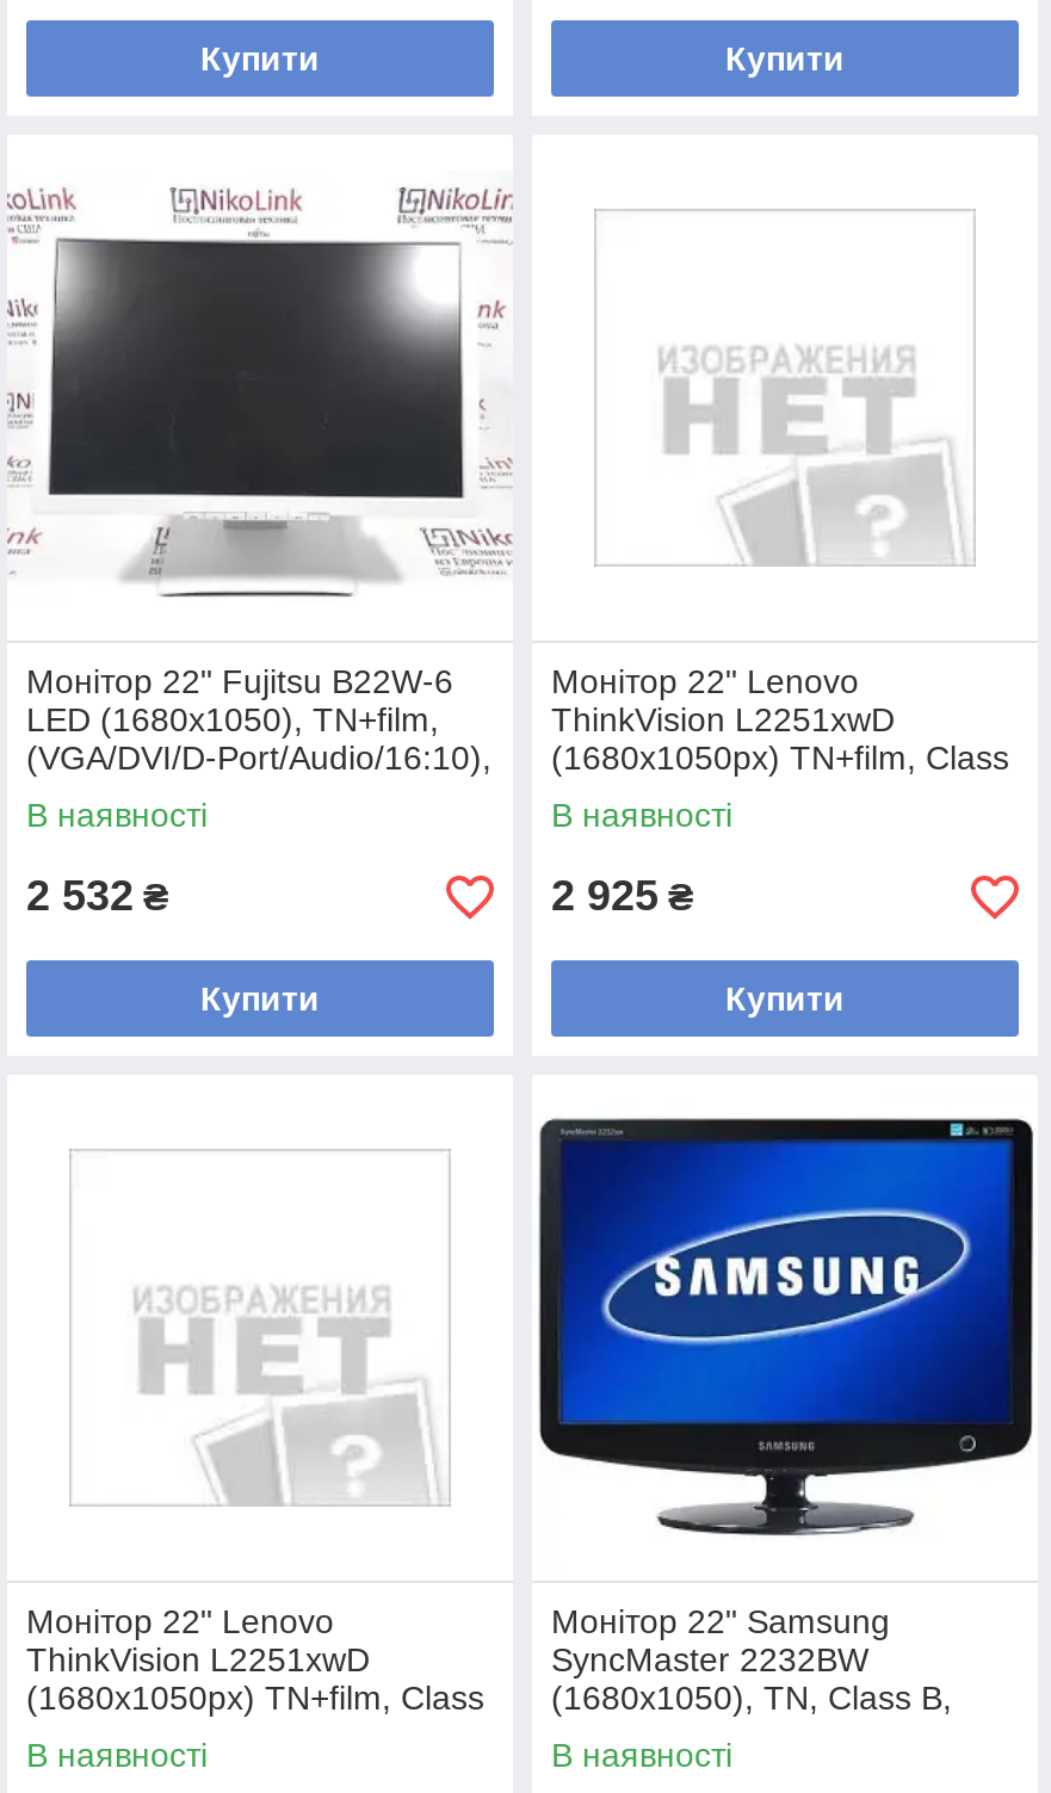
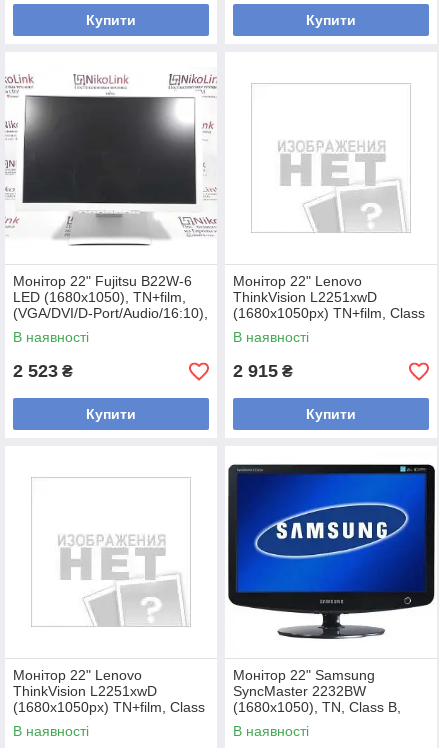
- 2 532 ₴
+ 2 523 ₴

- 2 925 ₴
+ 2 915 ₴
